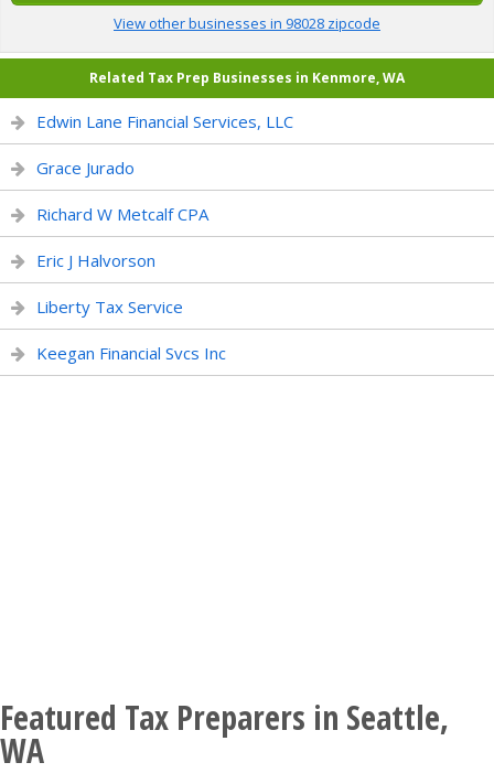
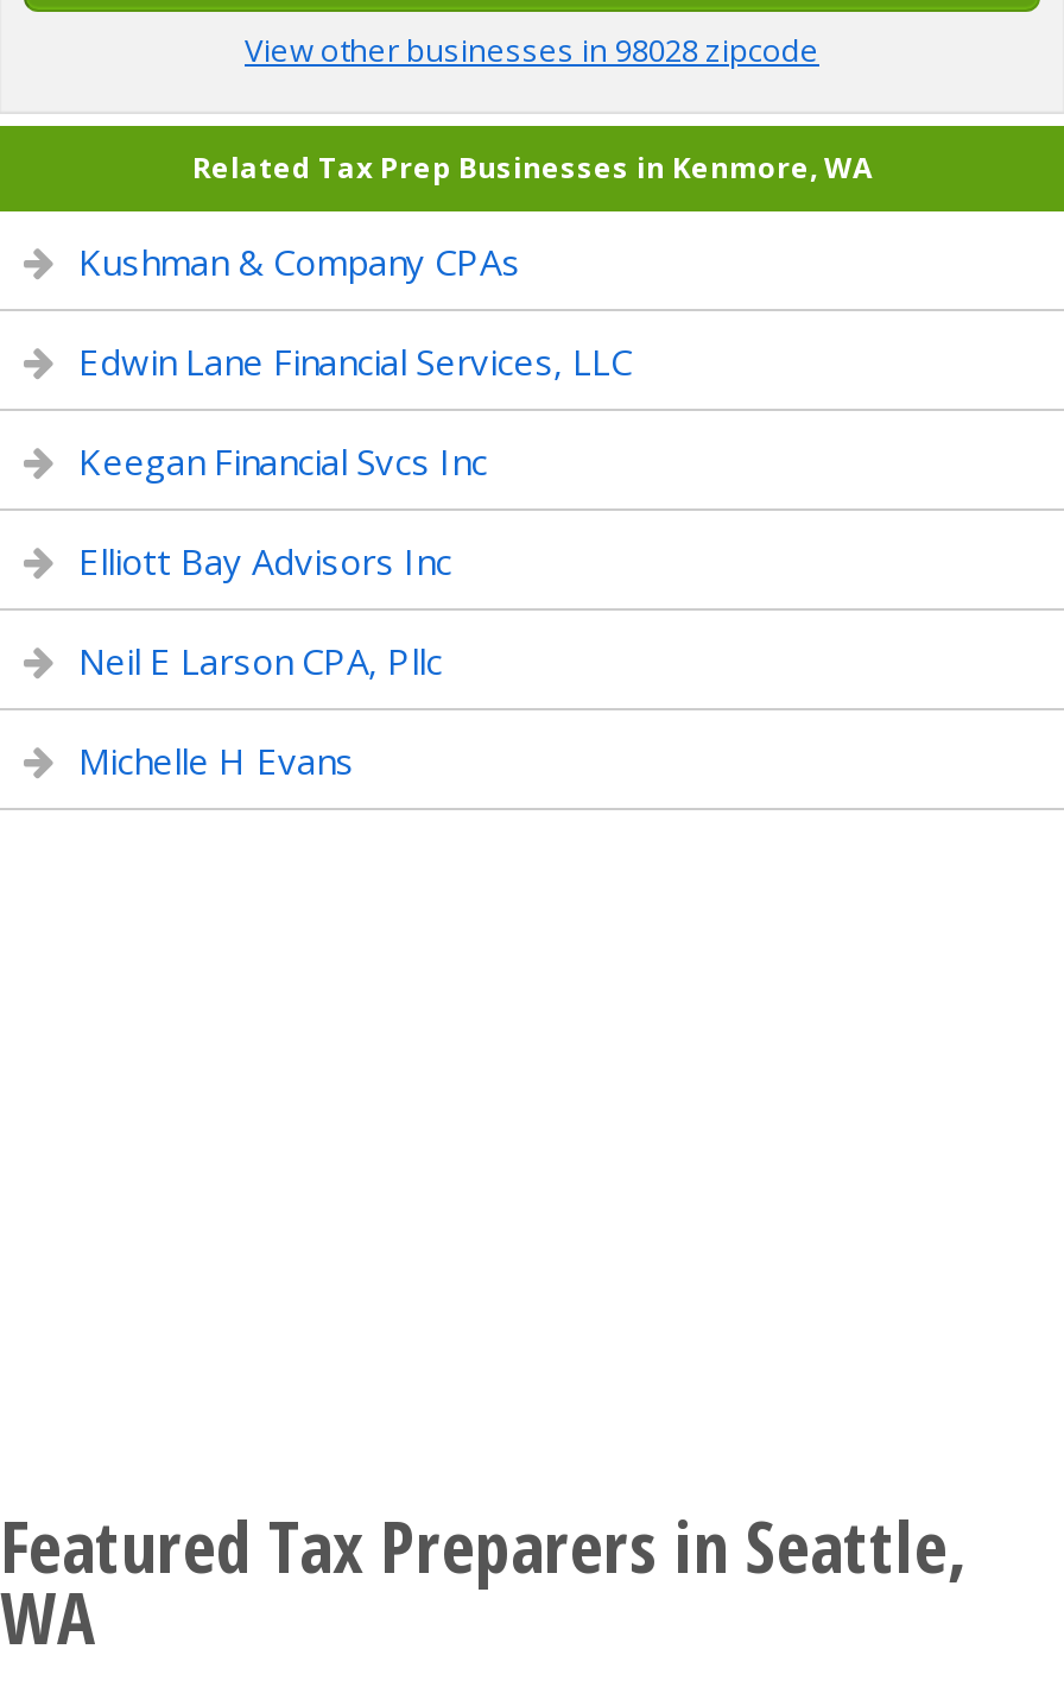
+ Kushman & Company CPAs

moved down: Edwin Lane Financial Services, LLC

- Grace Jurado
- Richard W Metcalf CPA
- Eric J Halvorson
- Liberty Tax Service

moved up: Keegan Financial Svcs Inc

+ Elliott Bay Advisors Inc
+ Neil E Larson CPA, Pllc
+ Michelle H Evans
